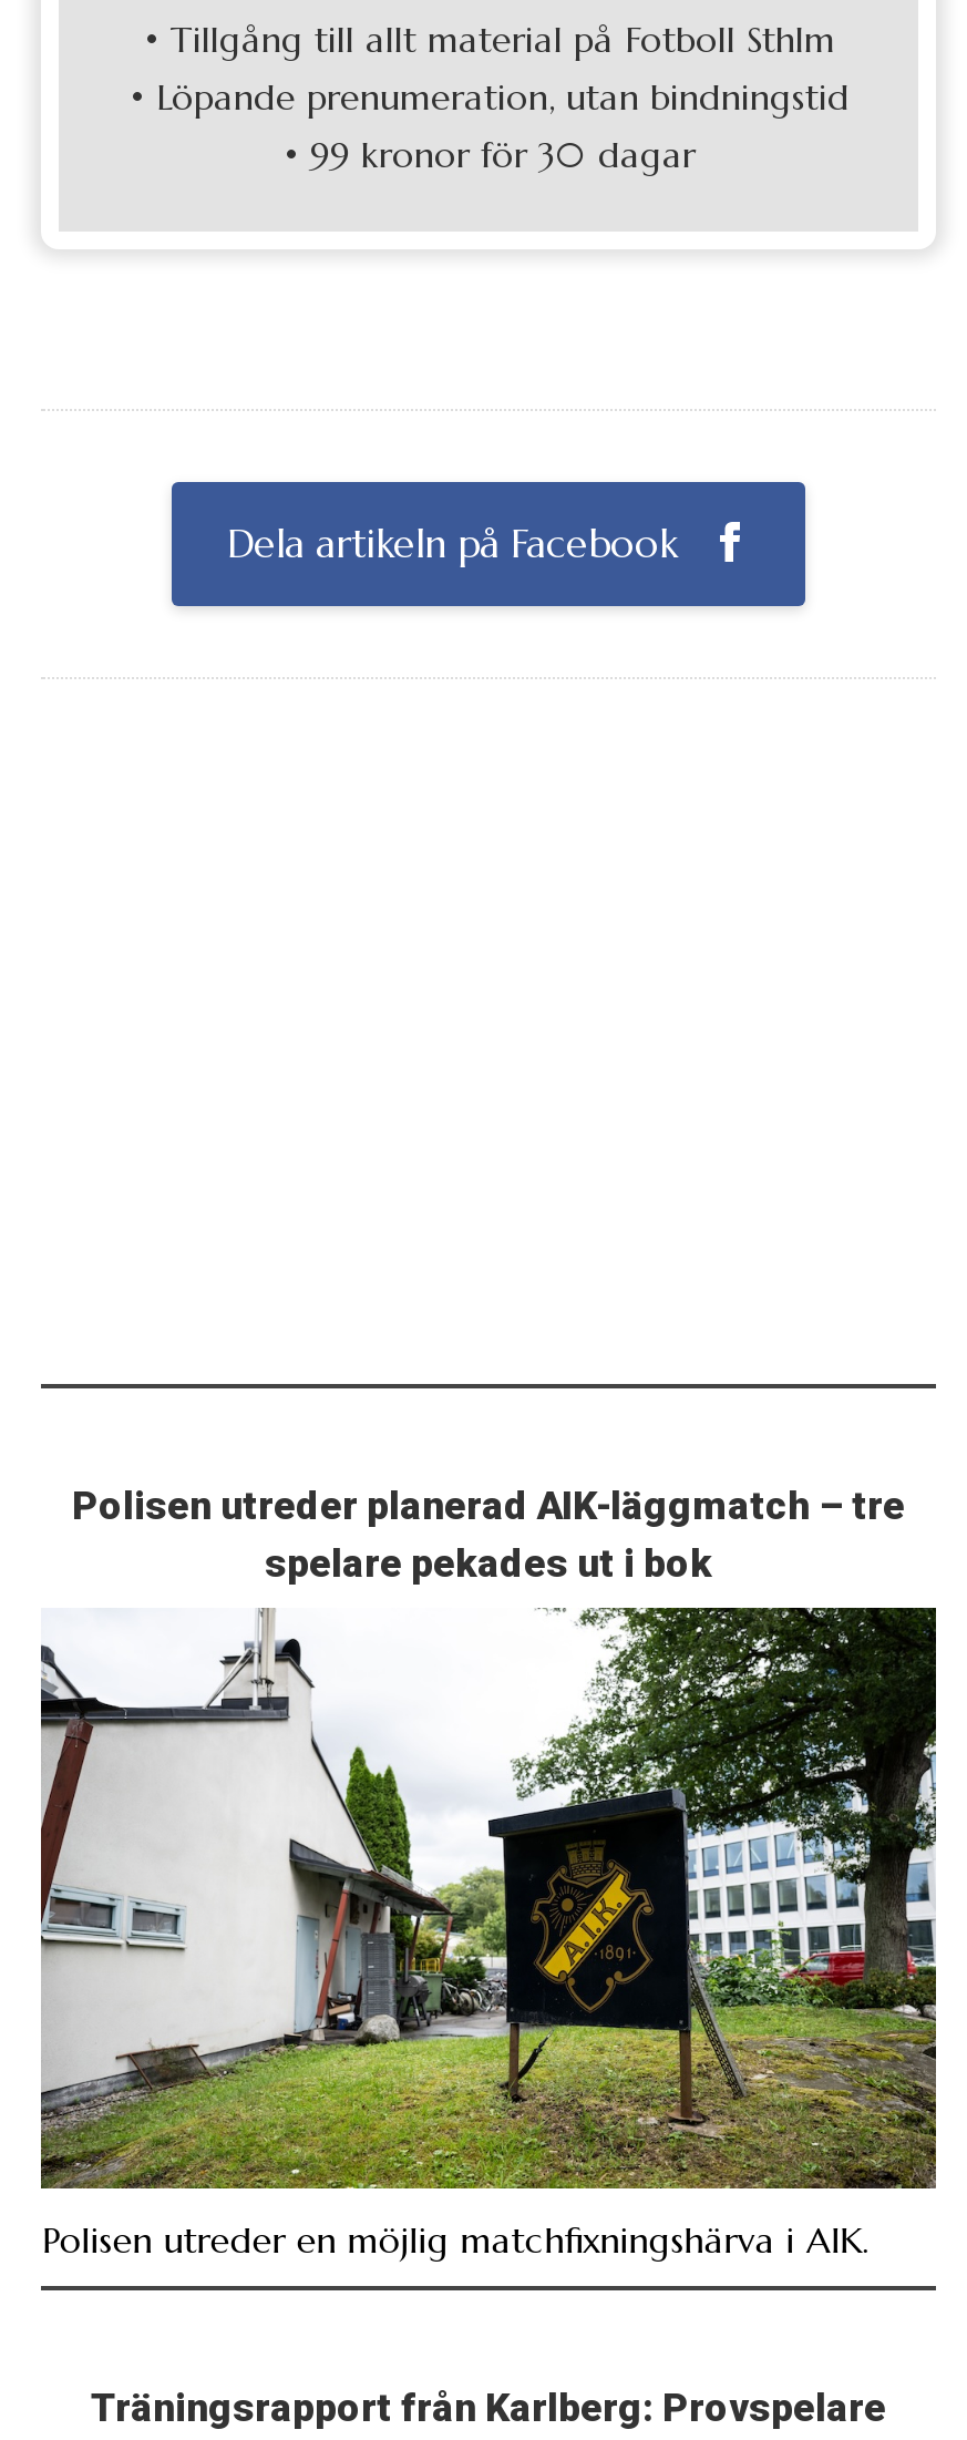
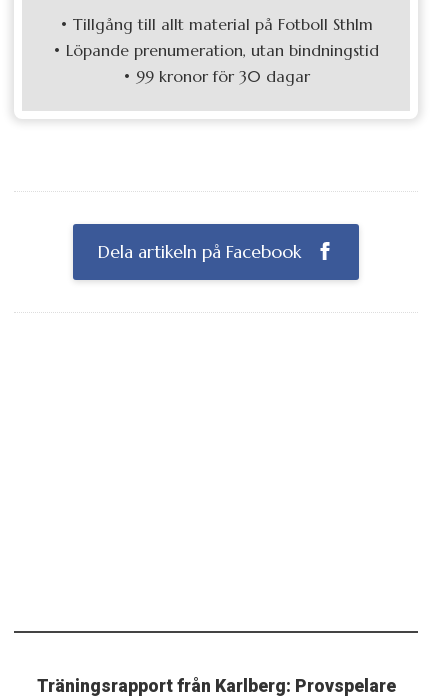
- Polisen utreder planerad AIK-läggmatch – tre
- spelare pekades ut i bok

- [image]
- Polisen utreder en möjlig matchfixningshärva i AIK.
